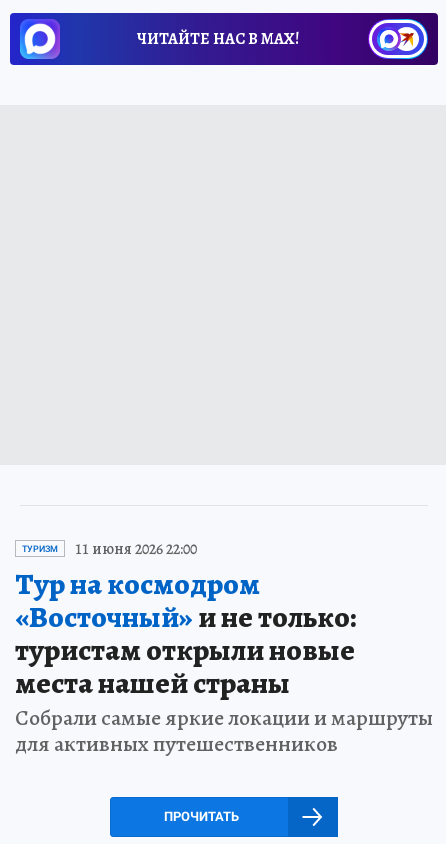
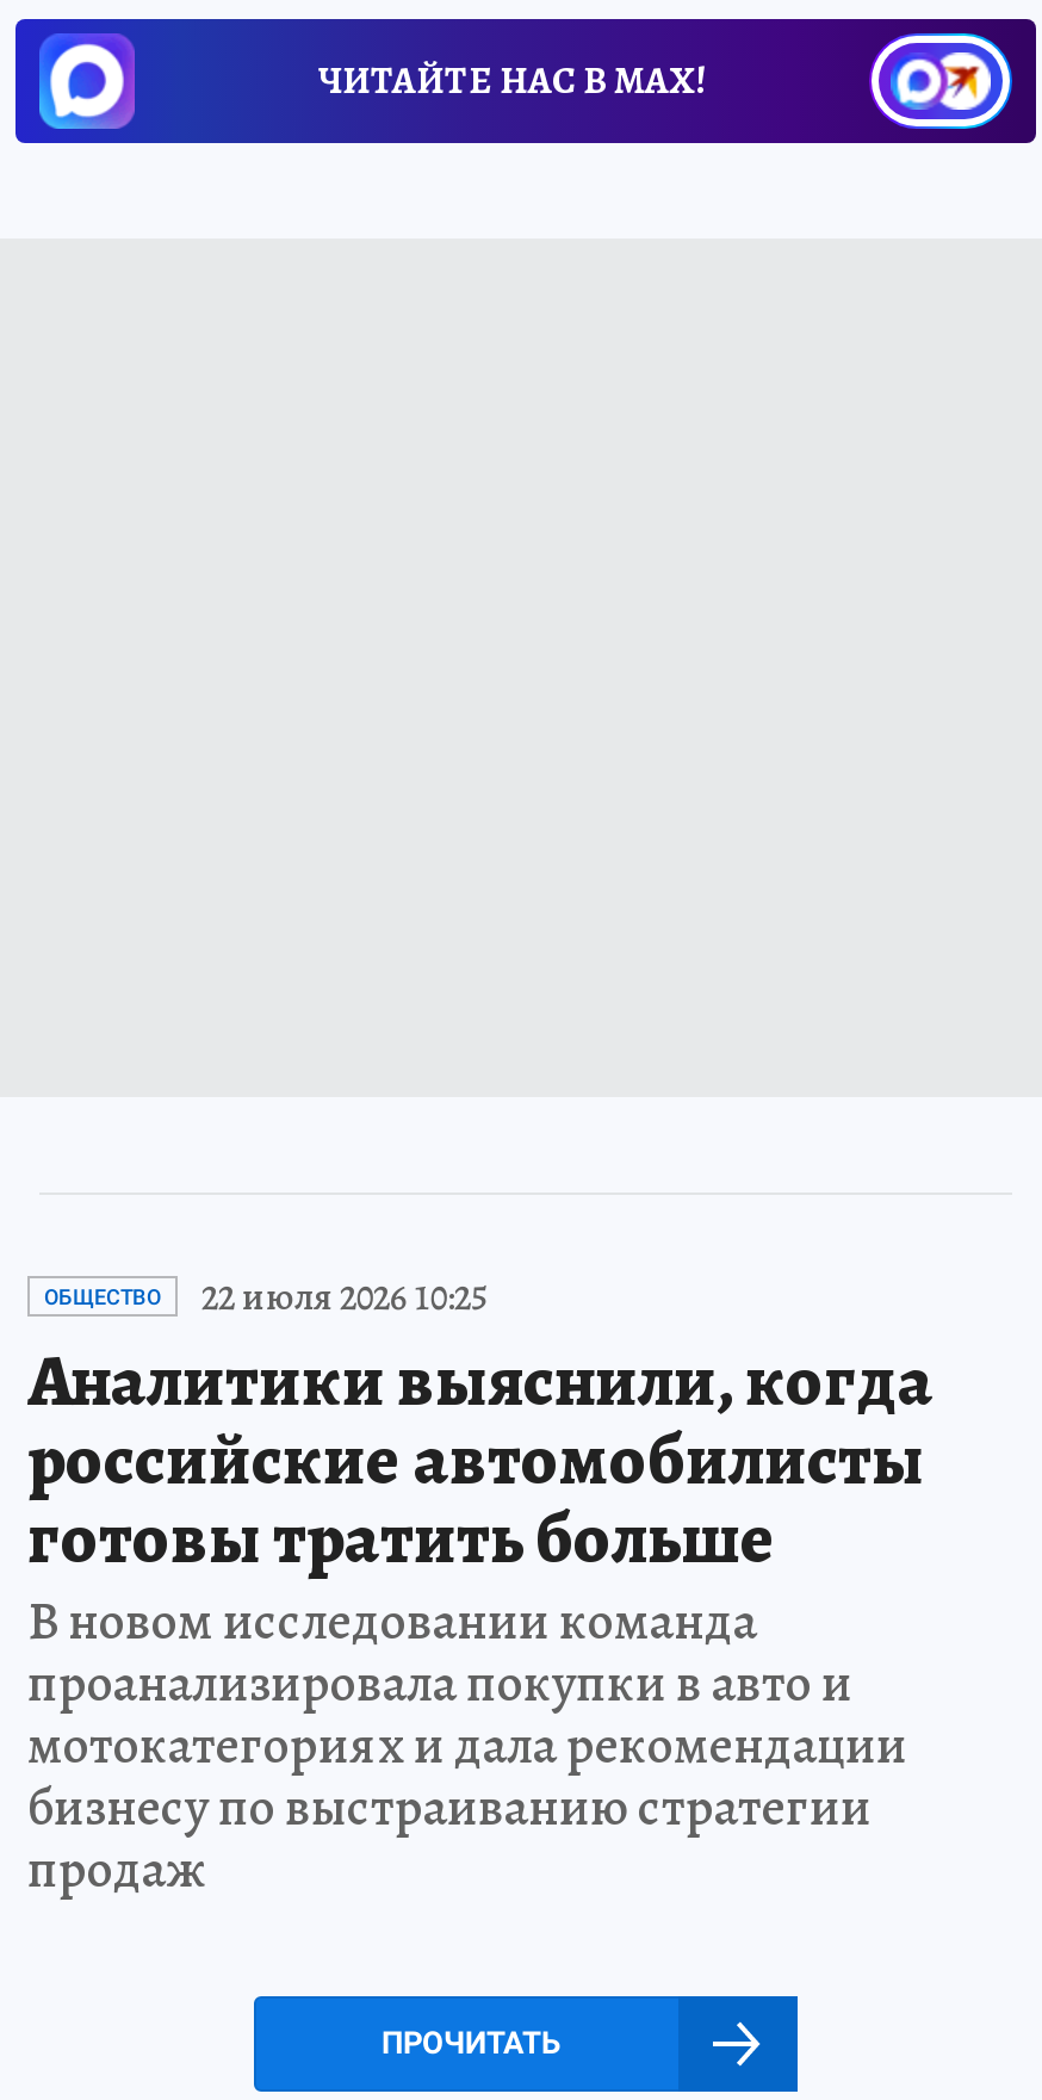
- ТУРИЗМ
- 11 июня 2026 22:00
- Тур на космодром
- «Восточный»и не только:
- туристам открыли новые
- места нашей страны
- Собрали самые яркие локации и маршруты
- для активных путешественников
+ ОБЩЕСТВО
+ 22 июля 2026 10:25
+ Аналитики выяснили, когда
+ российские автомобилисты
+ готовы тратить больше
+ В новом исследовании команда
+ проанализировала покупки в авто и
+ мотокатегориях и дала рекомендации
+ бизнесу по выстраиванию стратегии
+ продаж
